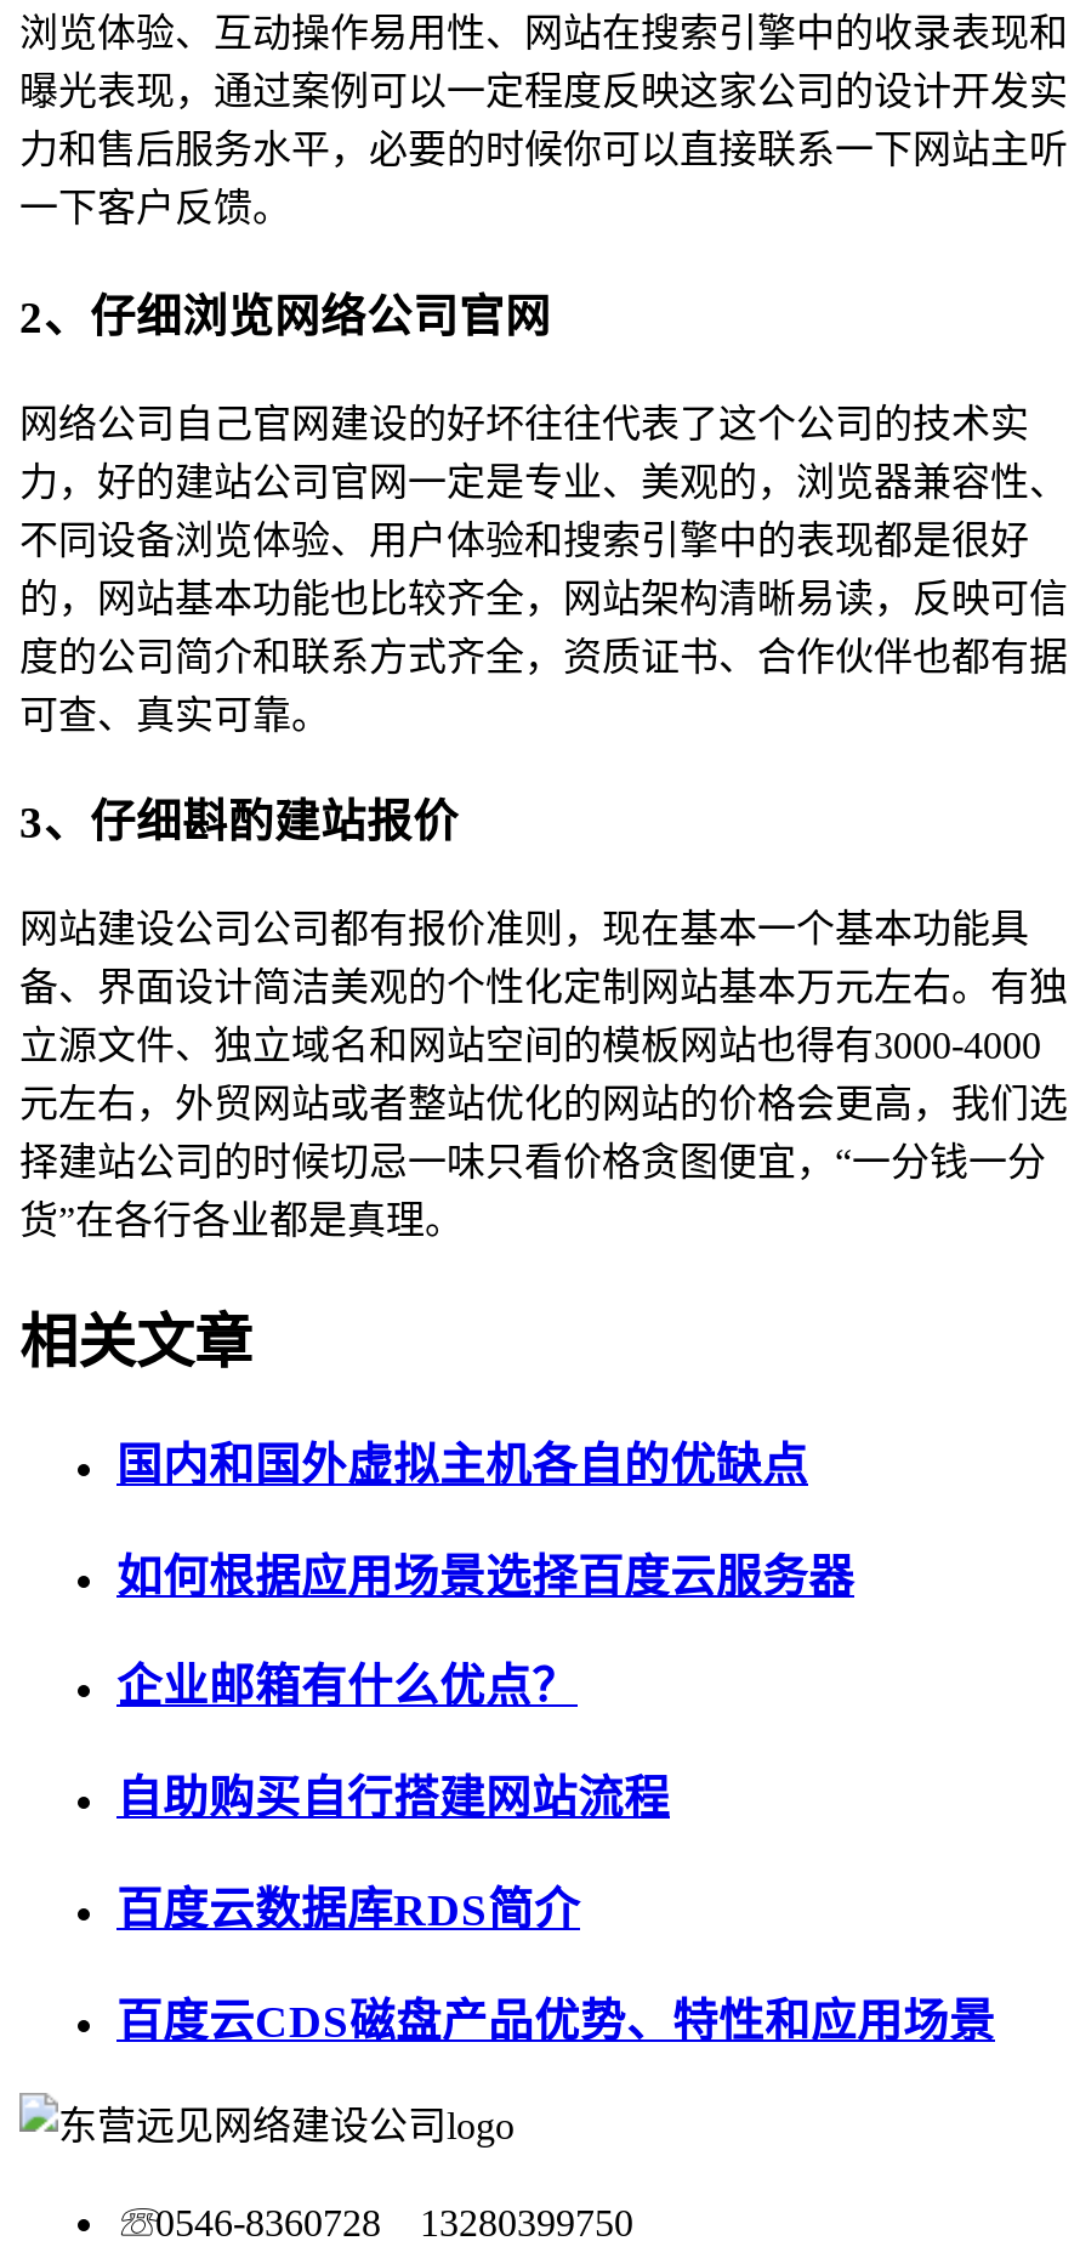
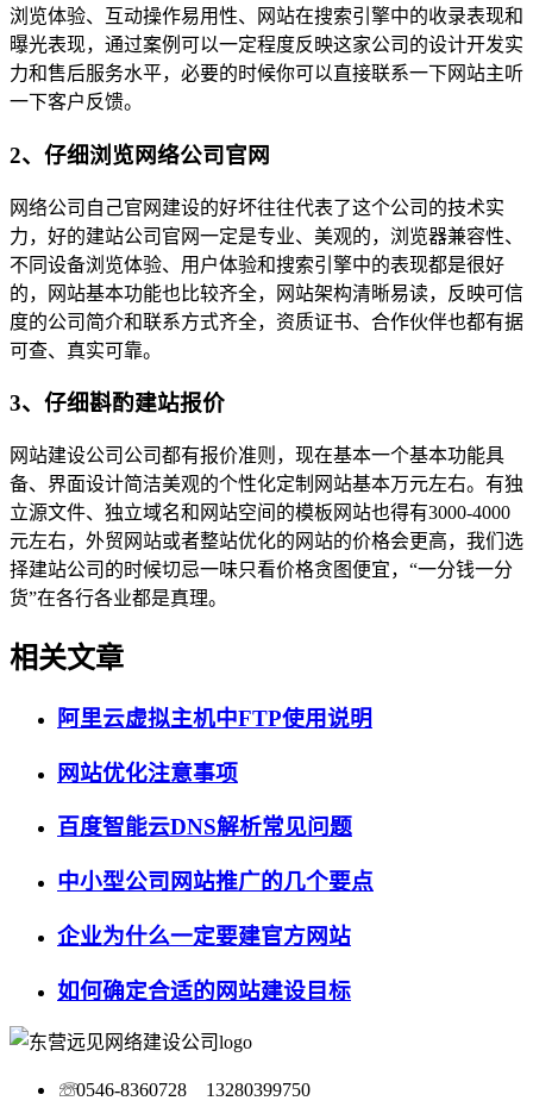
- 国内和国外虚拟主机各自的优缺点
+ 阿里云虚拟主机中FTP使用说明

- 如何根据应用场景选择百度云服务器
+ 网站优化注意事项

- 企业邮箱有什么优点？
+ 百度智能云DNS解析常见问题

- 自助购买自行搭建网站流程
+ 中小型公司网站推广的几个要点

- 百度云数据库RDS简介
+ 企业为什么一定要建官方网站

- 百度云CDS磁盘产品优势、特性和应用场景
+ 如何确定合适的网站建设目标
